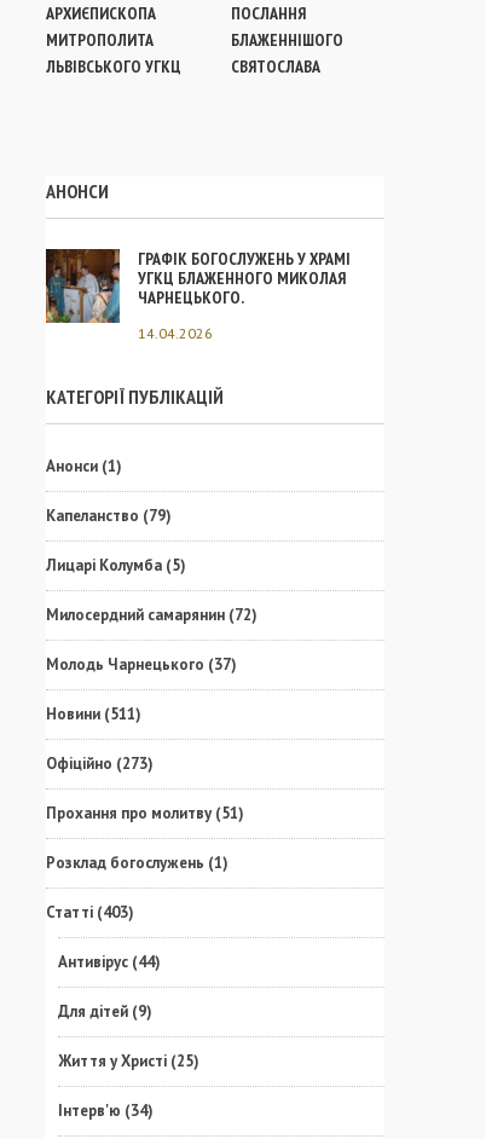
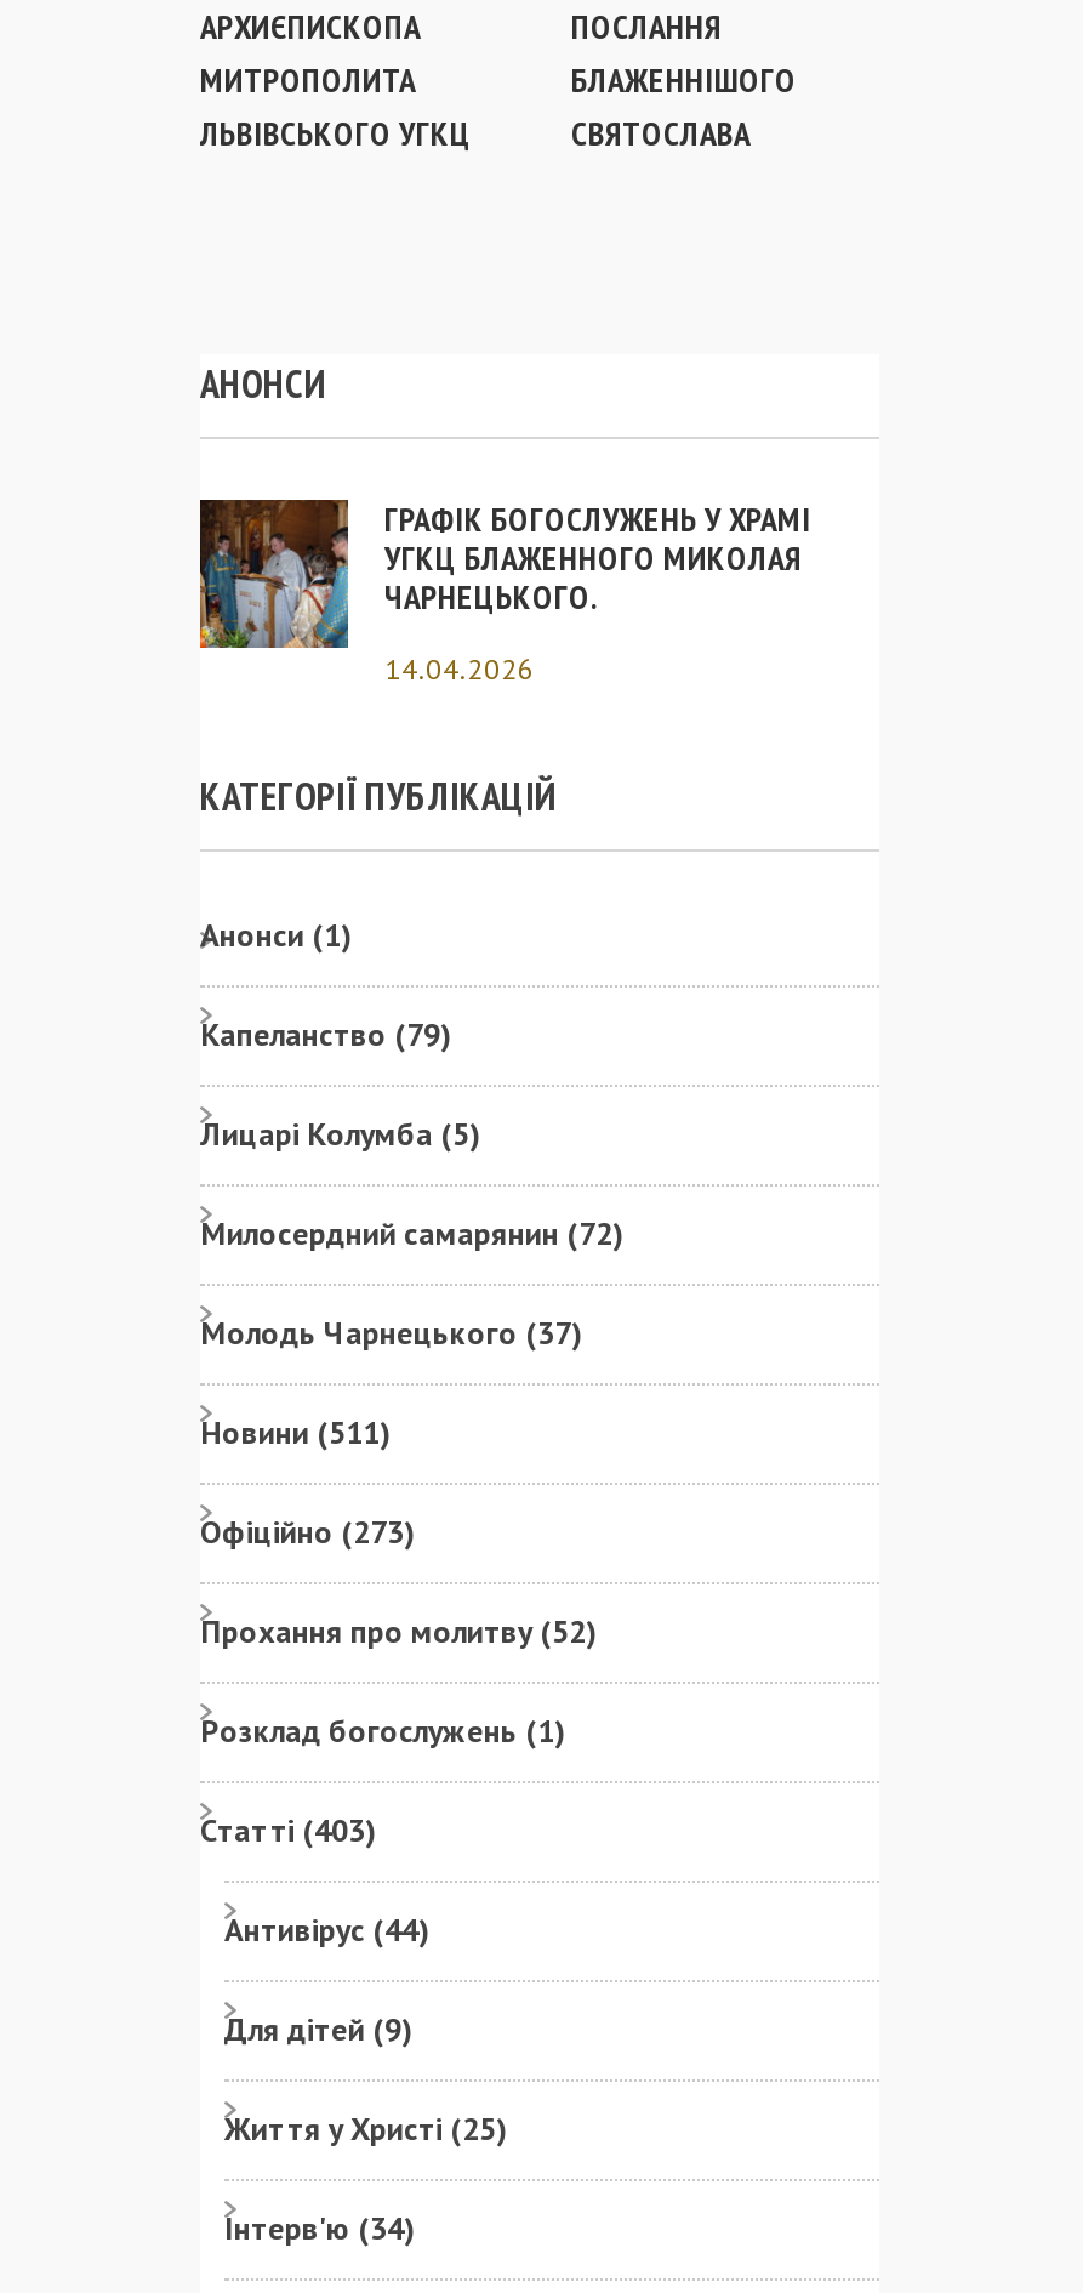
- Прохання про молитву (51)
+ Прохання про молитву (52)
